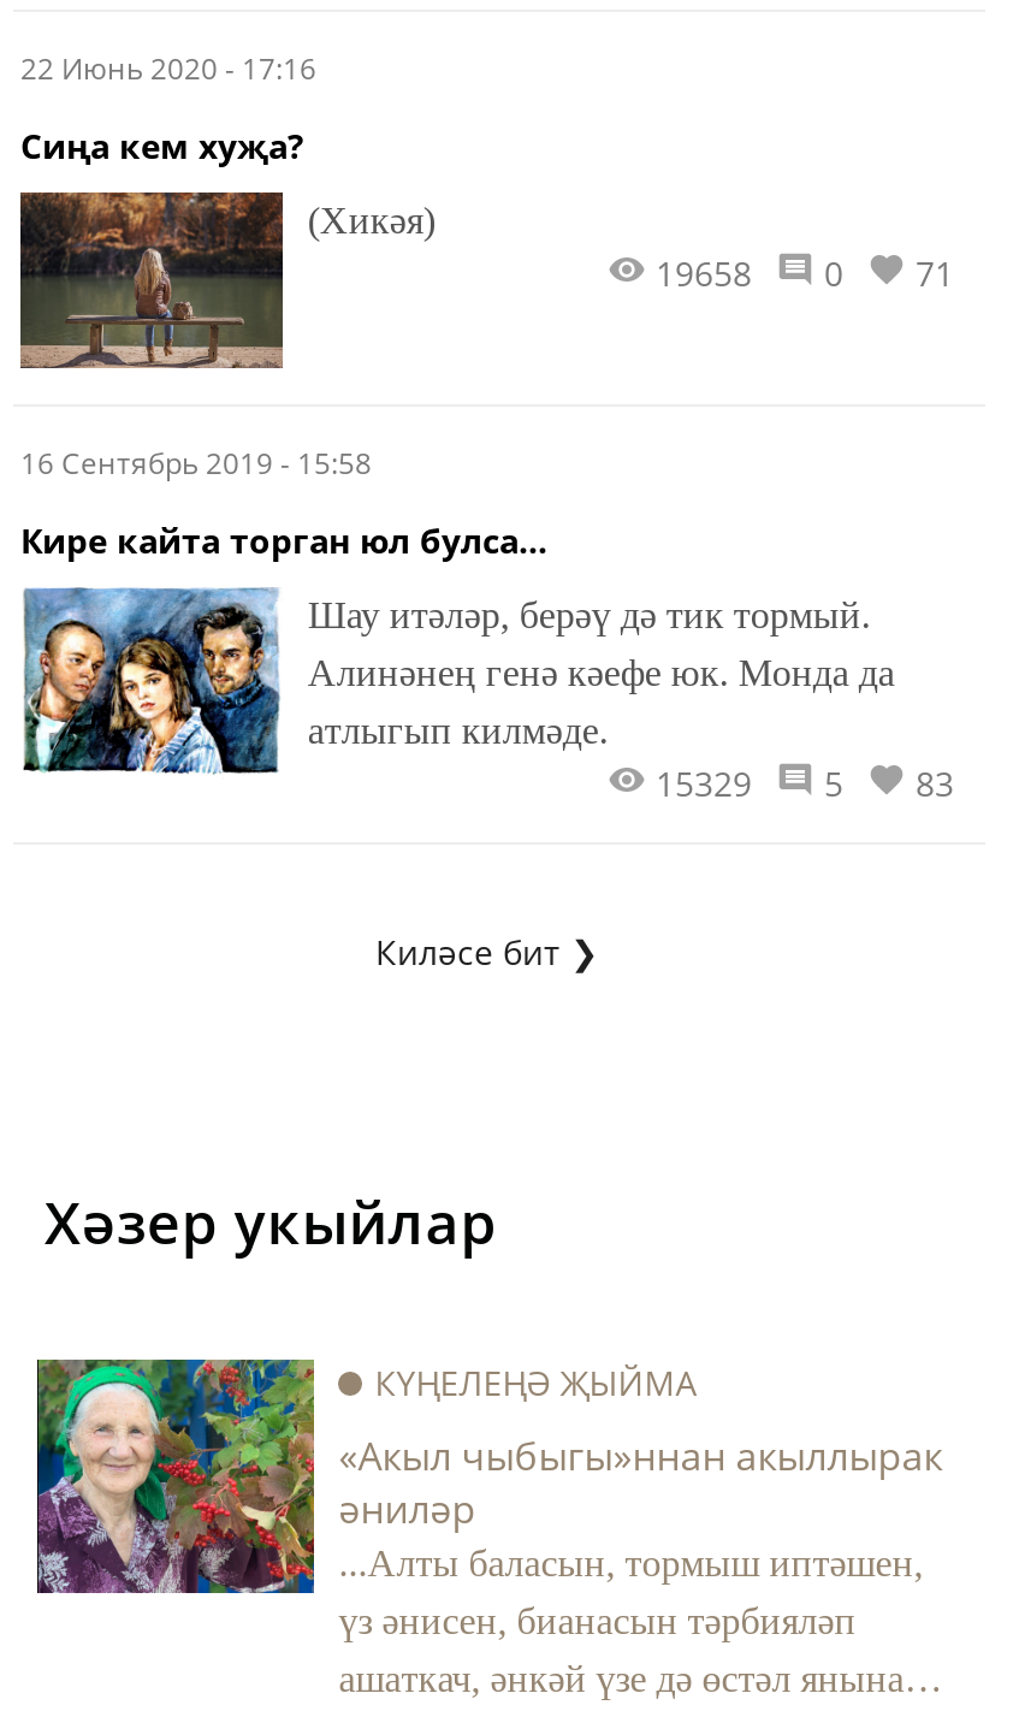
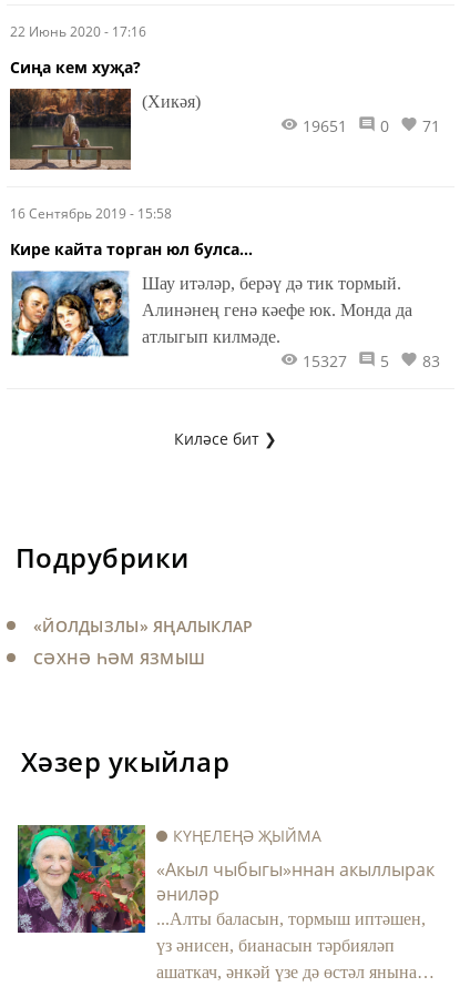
- 19658 0 71
+ 19651 0 71

- 15329 5 83
+ 15327 5 83

+ Подрубрики
+ «ЙОЛДЫЗЛЫ» ЯҢАЛЫКЛАР
+ СӘХНӘ ҺӘМ ЯЗМЫШ
